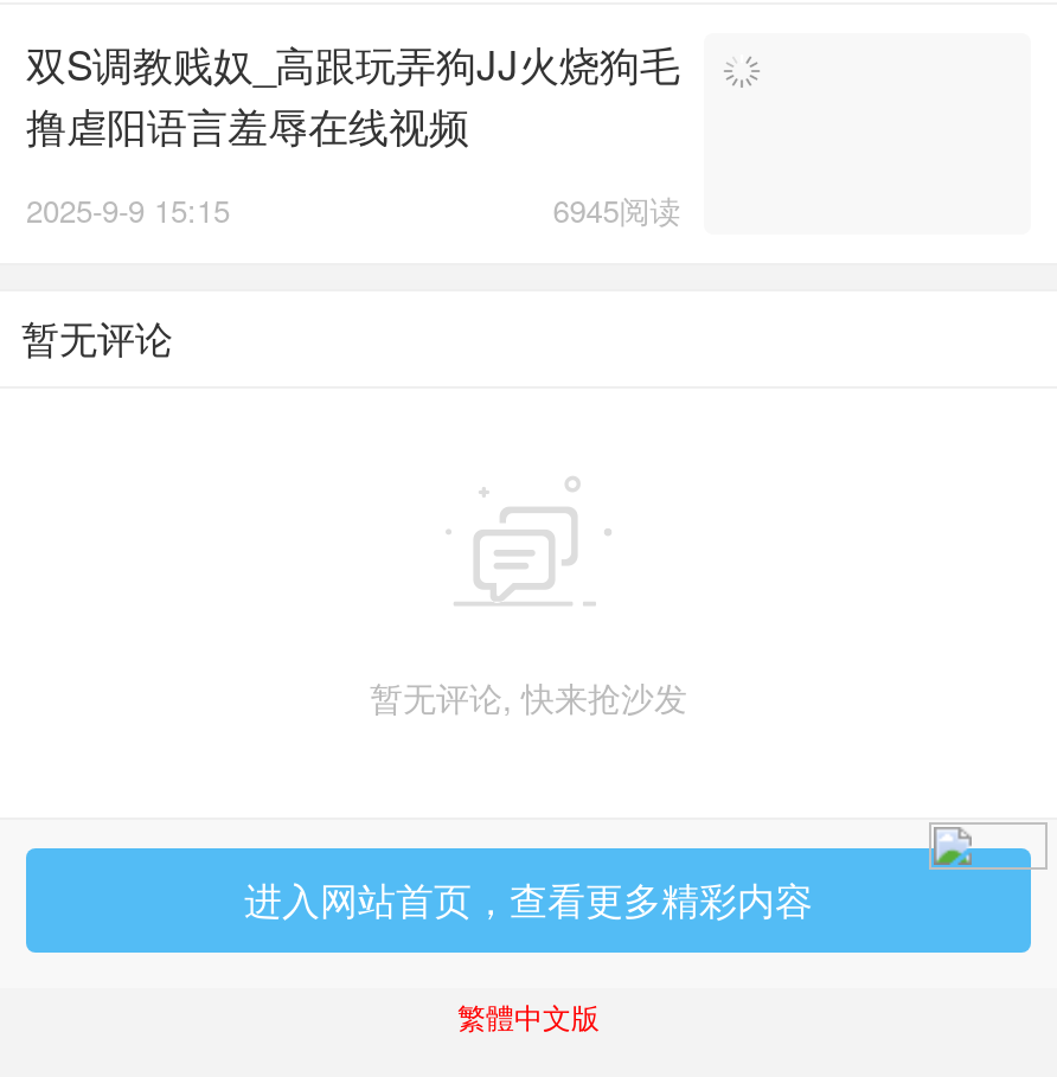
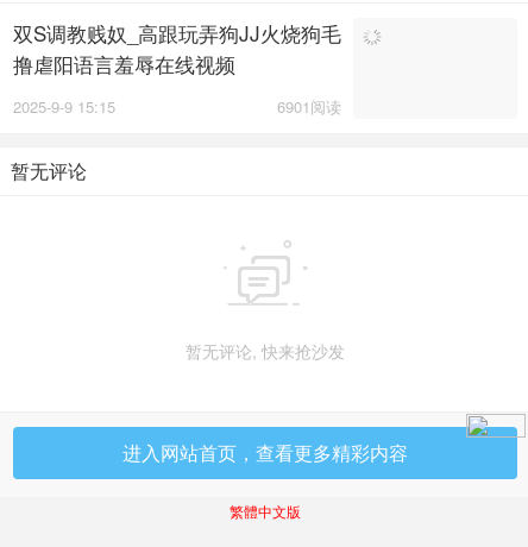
- 6945阅读
+ 6901阅读
